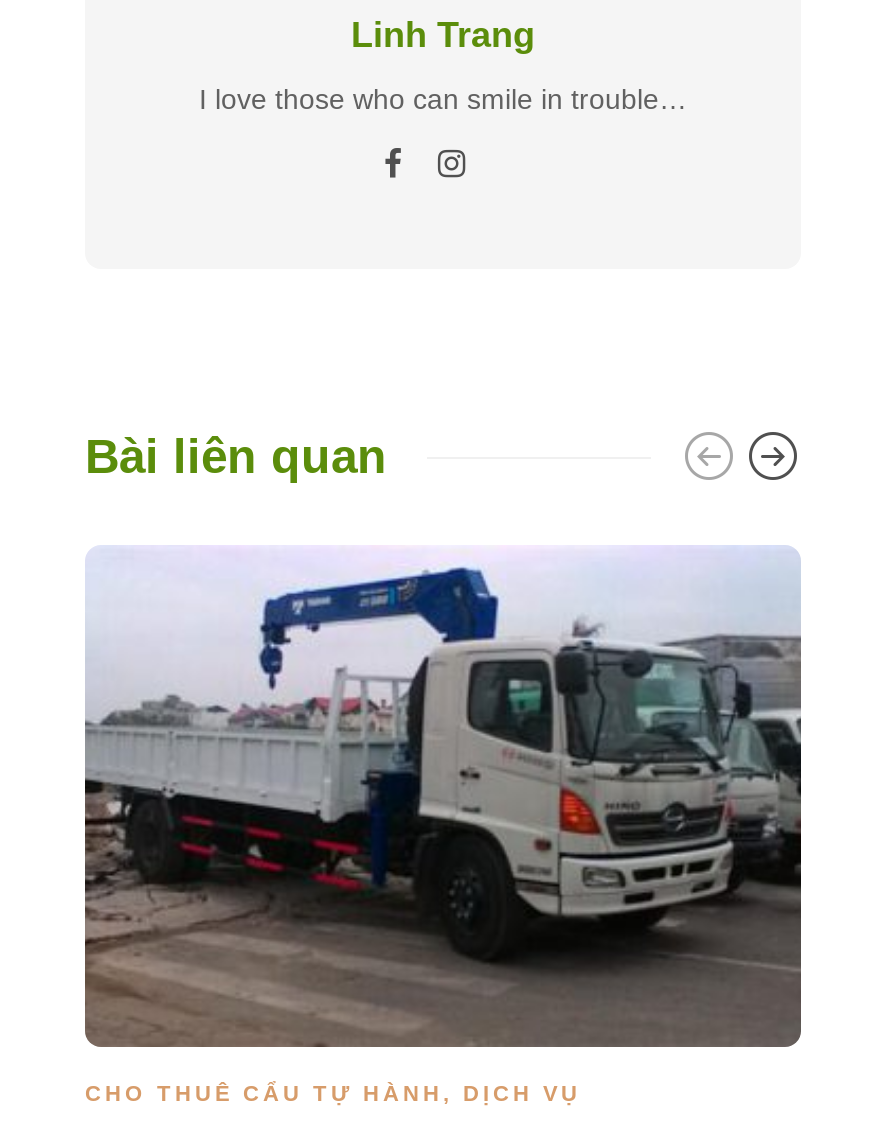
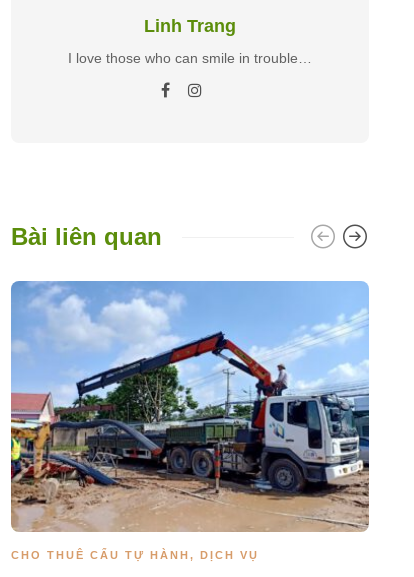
- [image]
+ [image]
